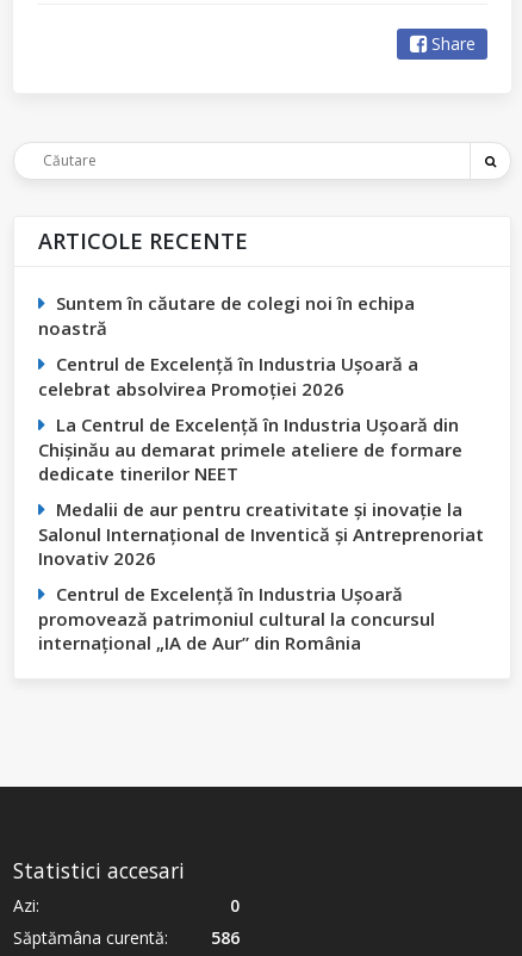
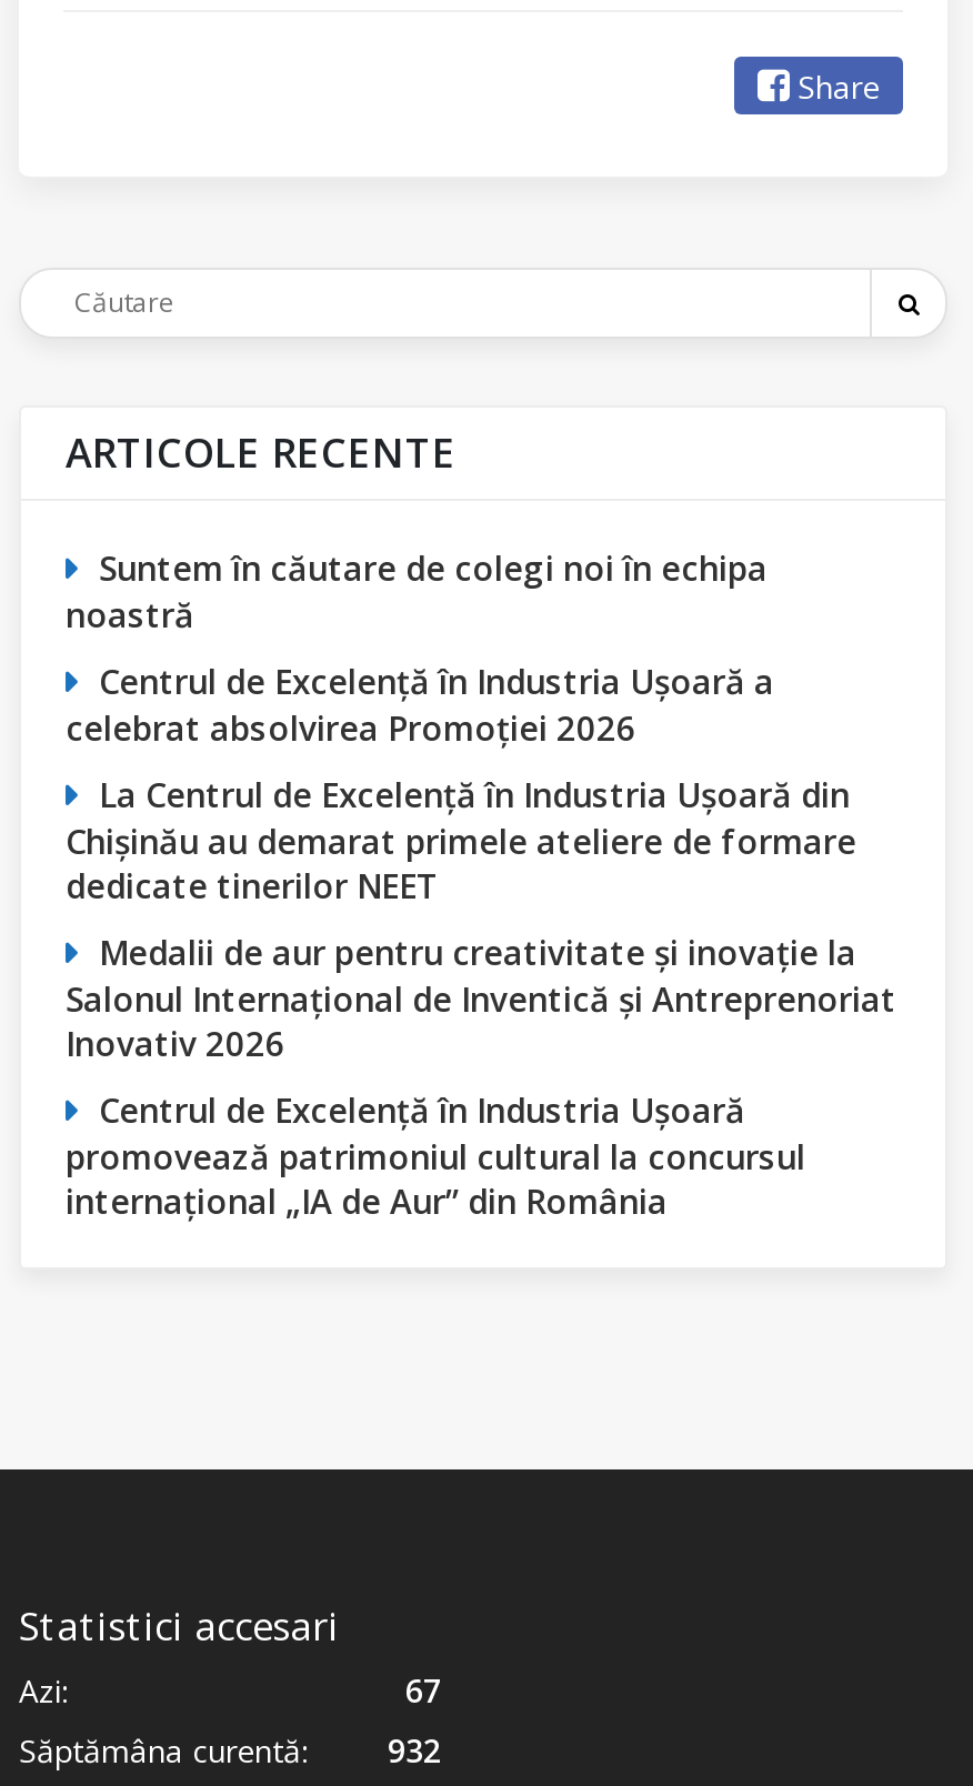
- 0
+ 67

- Săptămâna curentă: 586
+ Săptămâna curentă: 932
